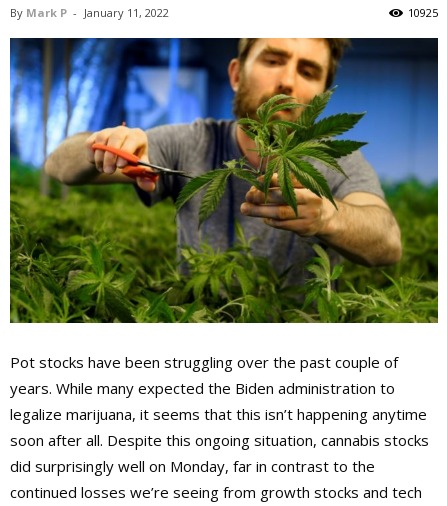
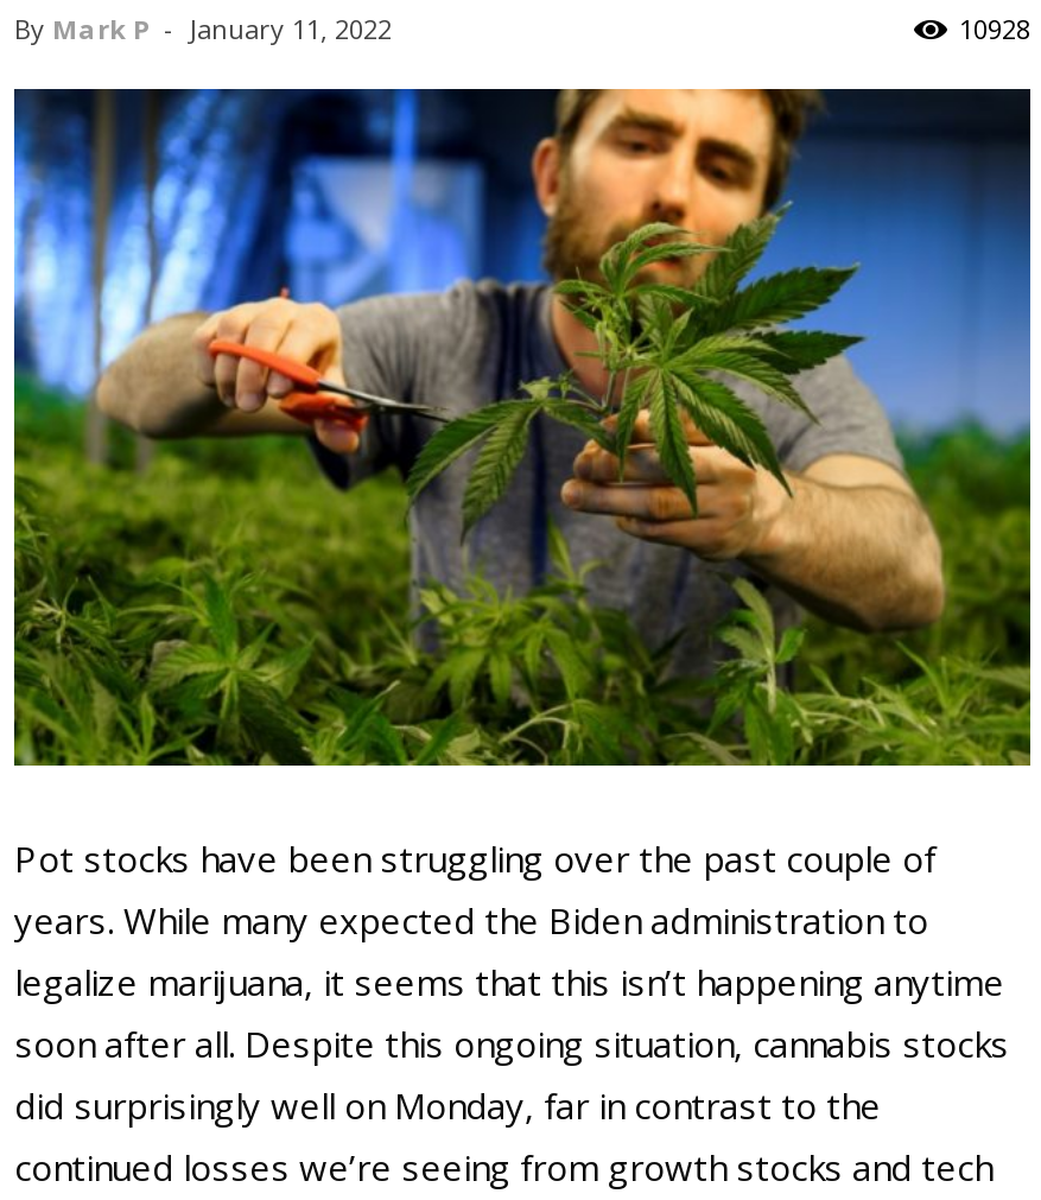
- 10925
+ 10928
